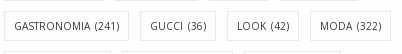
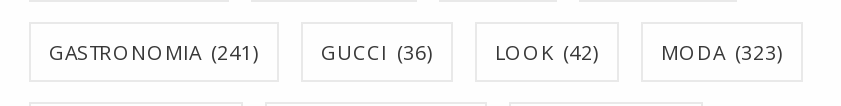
- MODA (322)
+ MODA (323)
